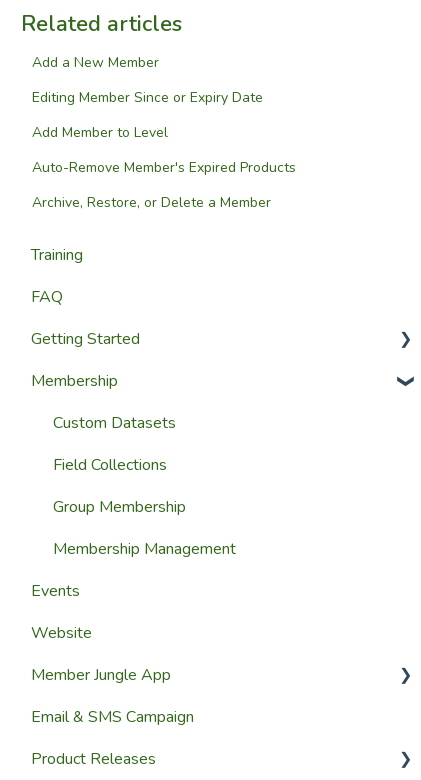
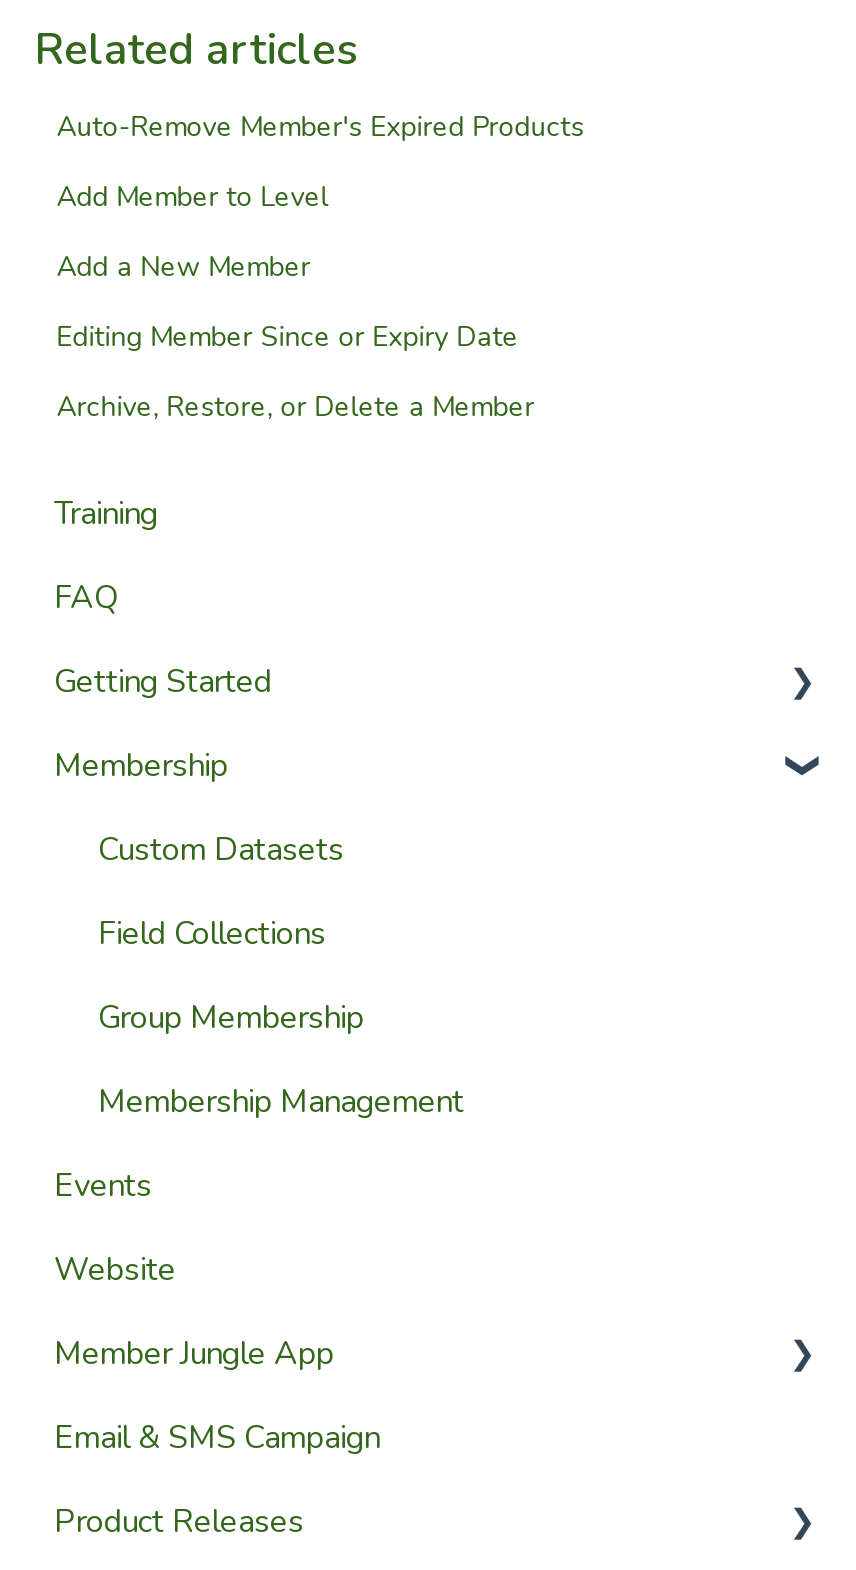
moved down: Add a New Member | Editing Member Since or Expiry Date

moved up: Add Member to Level | Auto-Remove Member's Expired Products
